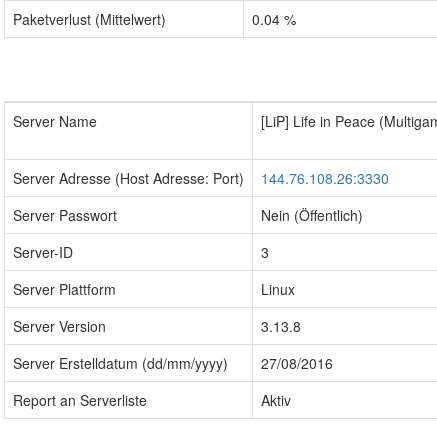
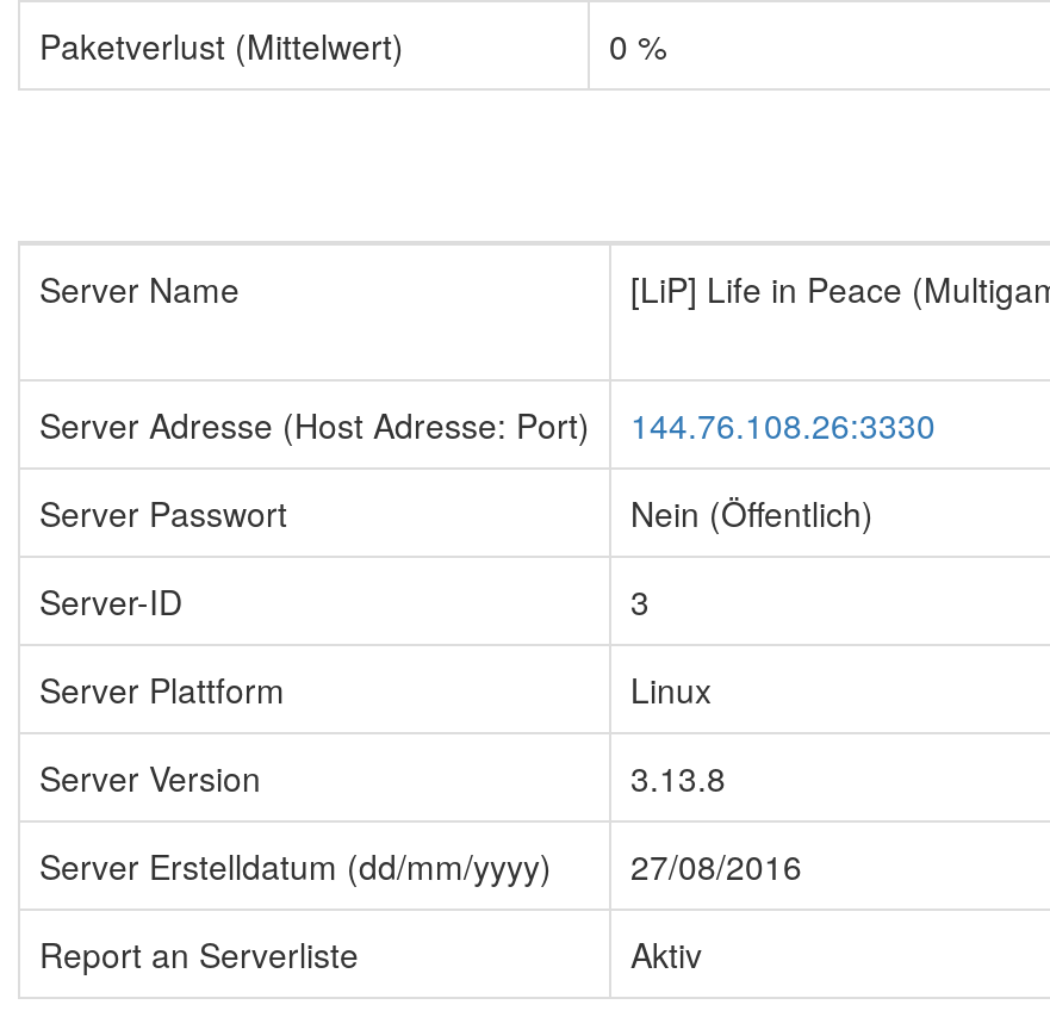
- 0.04 %
+ 0 %
